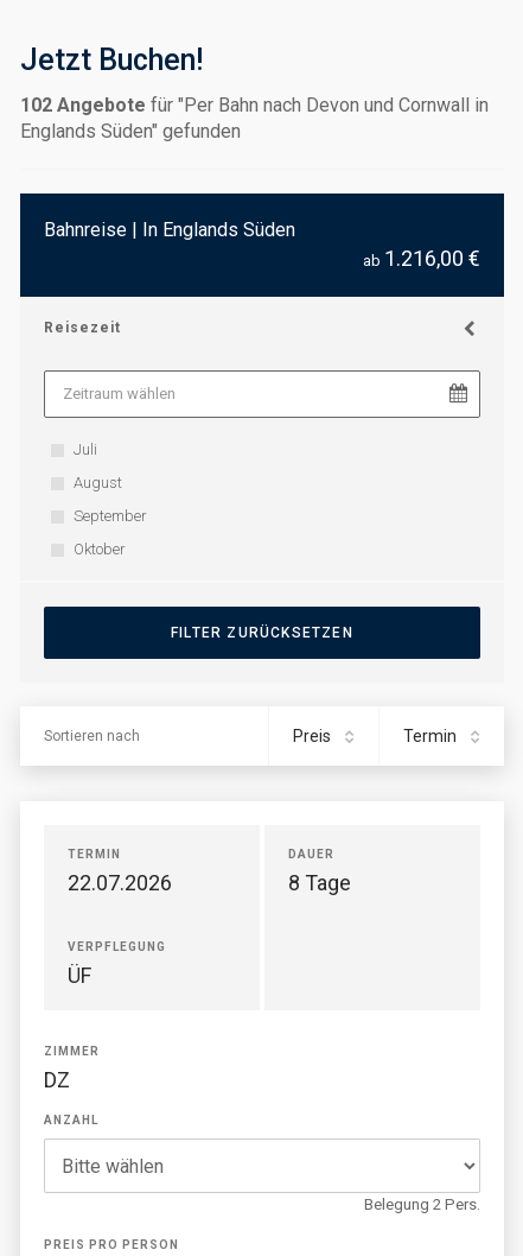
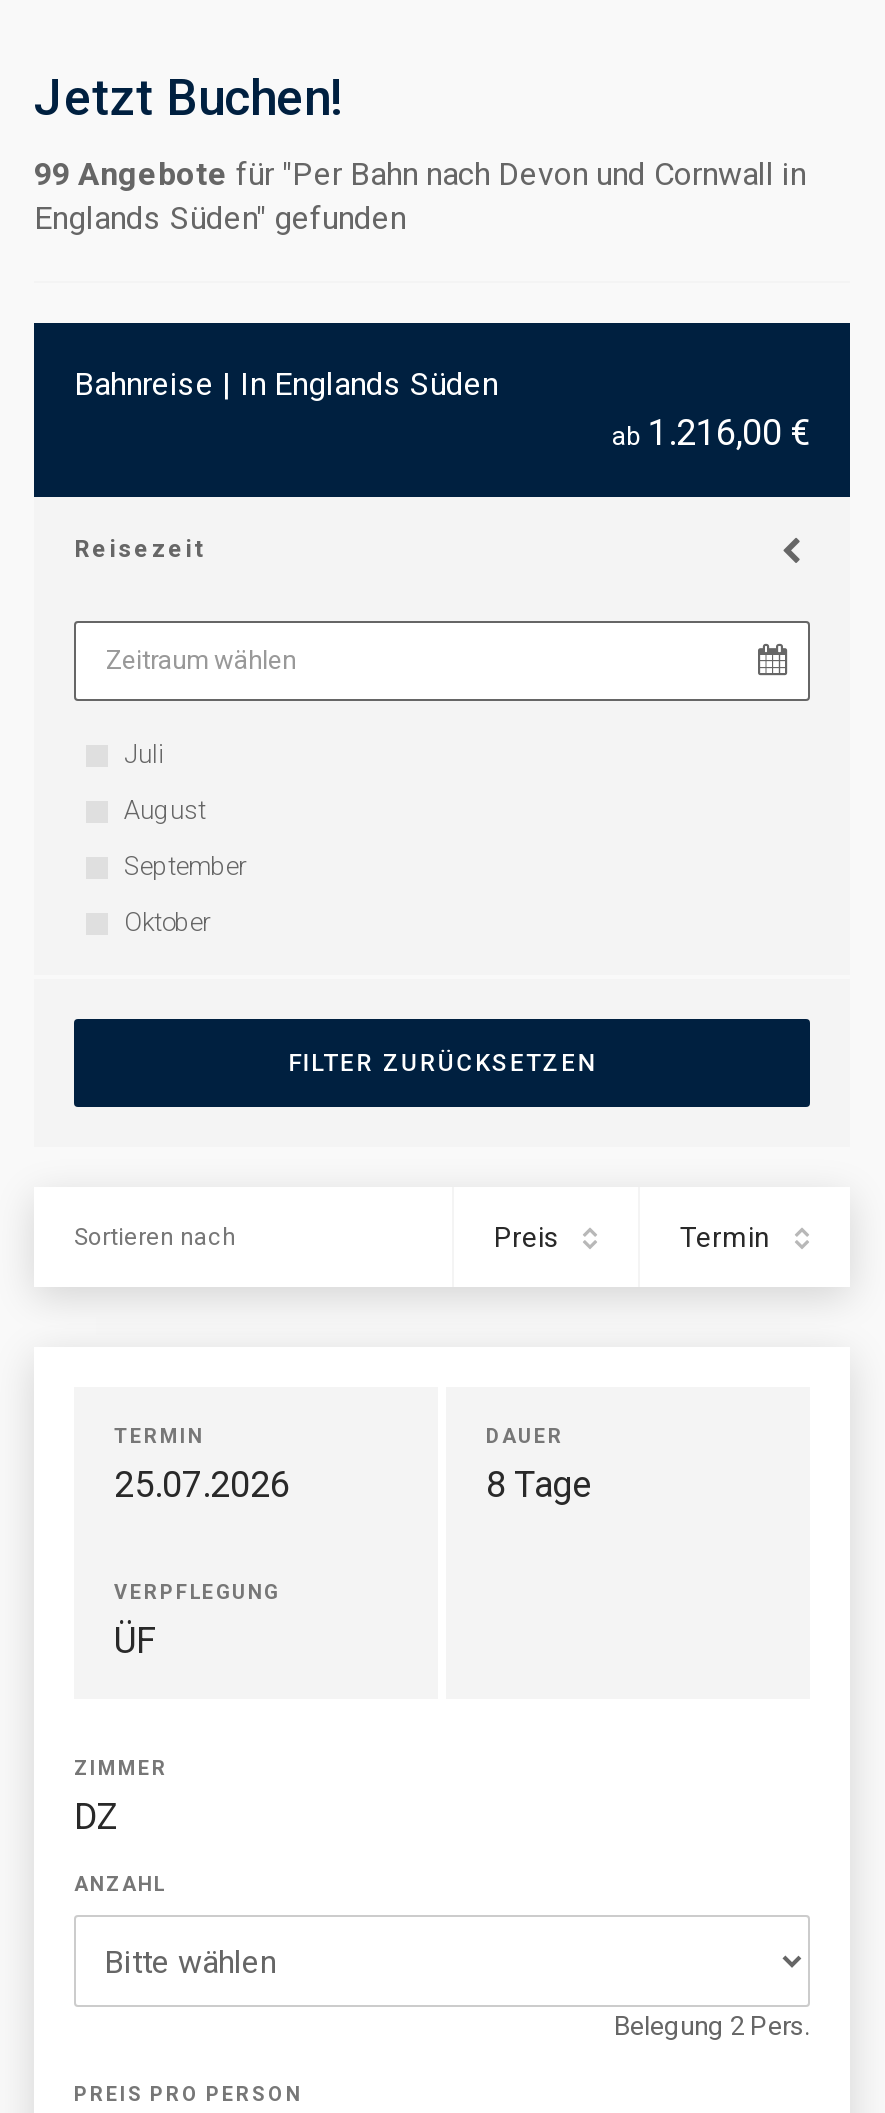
- 102 Angebote für "Per Bahn nach Devon und Cornwall in
+ 99 Angebote für "Per Bahn nach Devon und Cornwall in

- 22.07.2026
+ 25.07.2026
